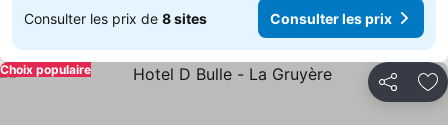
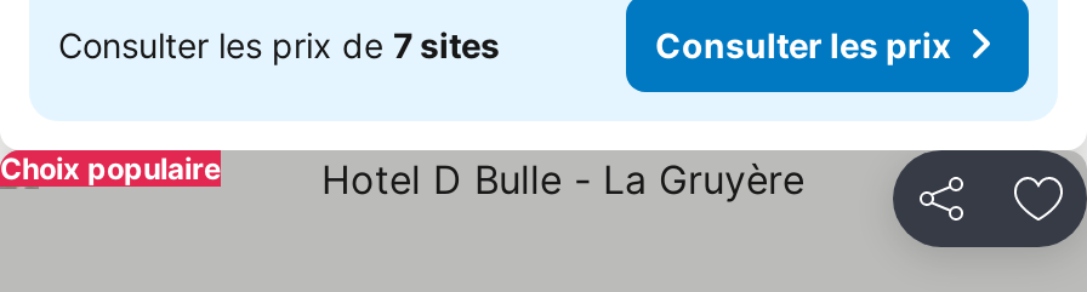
- Consulter les prix de 8 sites
+ Consulter les prix de 7 sites
